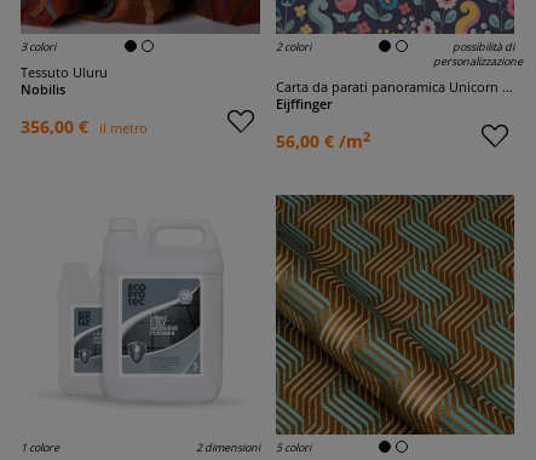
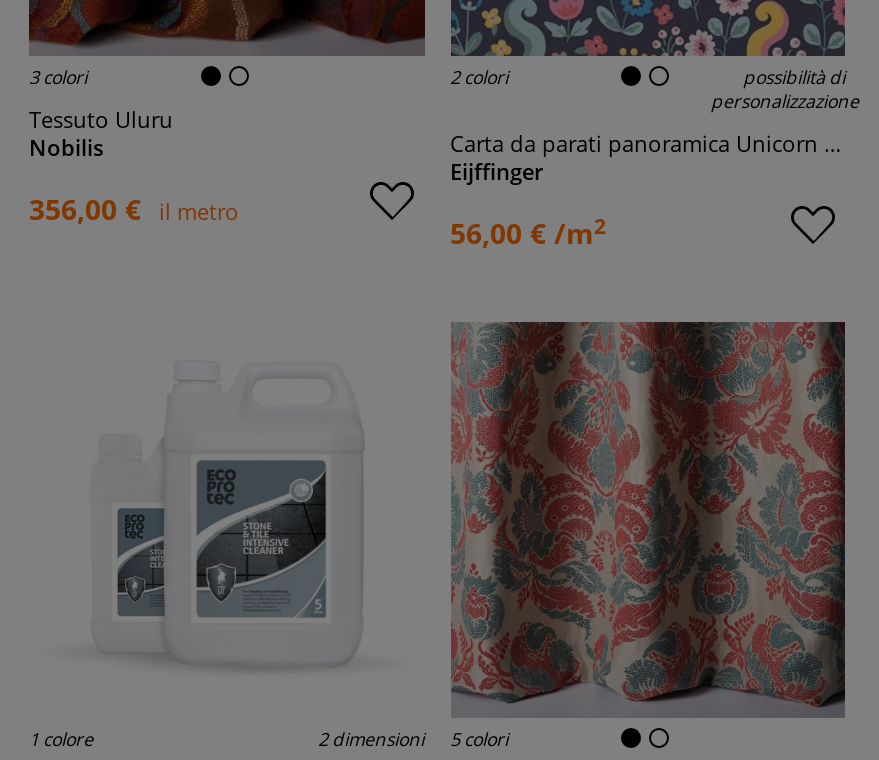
- [image]
+ [image]
